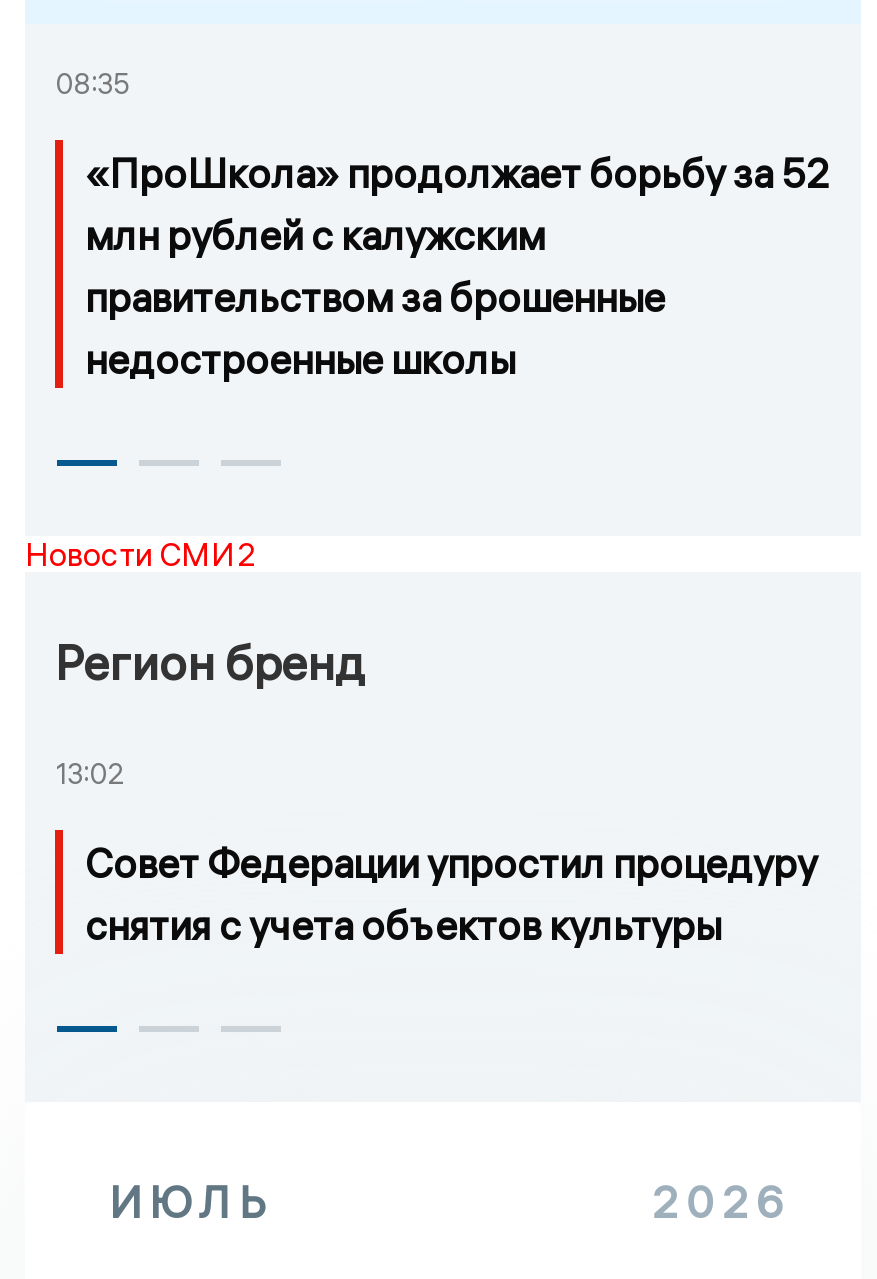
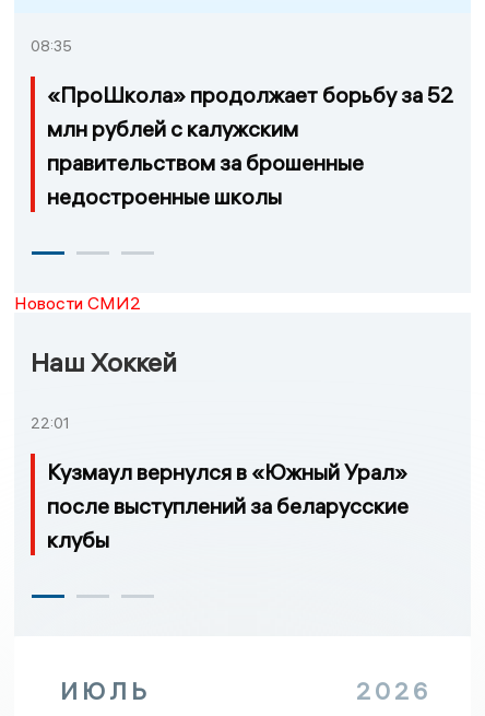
- Регион бренд
+ Наш Хоккей

- 13:02
+ 22:01

- Совет Федерации упростил процедуру
- снятия с учета объектов культуры
+ Кузмаул вернулся в «Южный Урал»
+ после выступлений за беларусские
+ клубы
